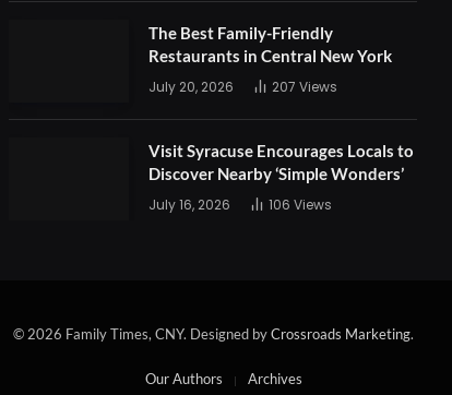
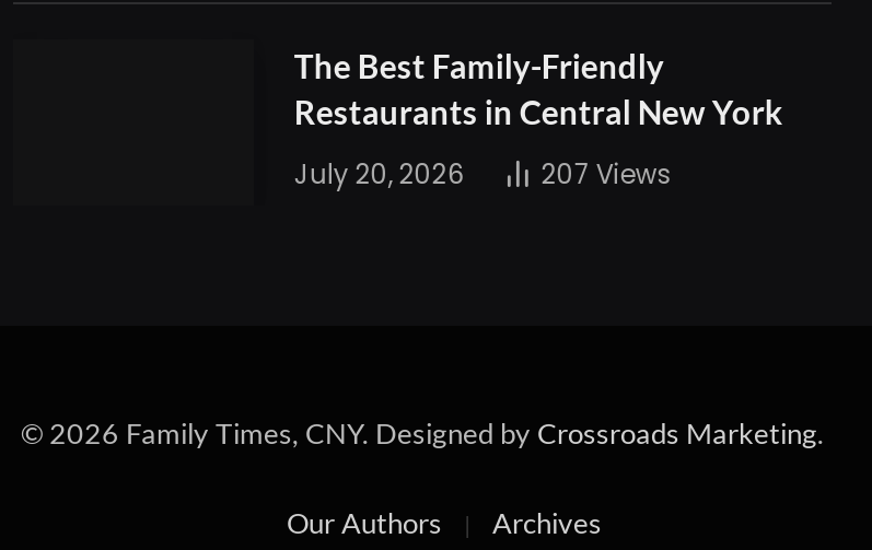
- Visit Syracuse Encourages Locals to
- Discover Nearby ‘Simple Wonders’
- July 16, 2026
- 106 Views
